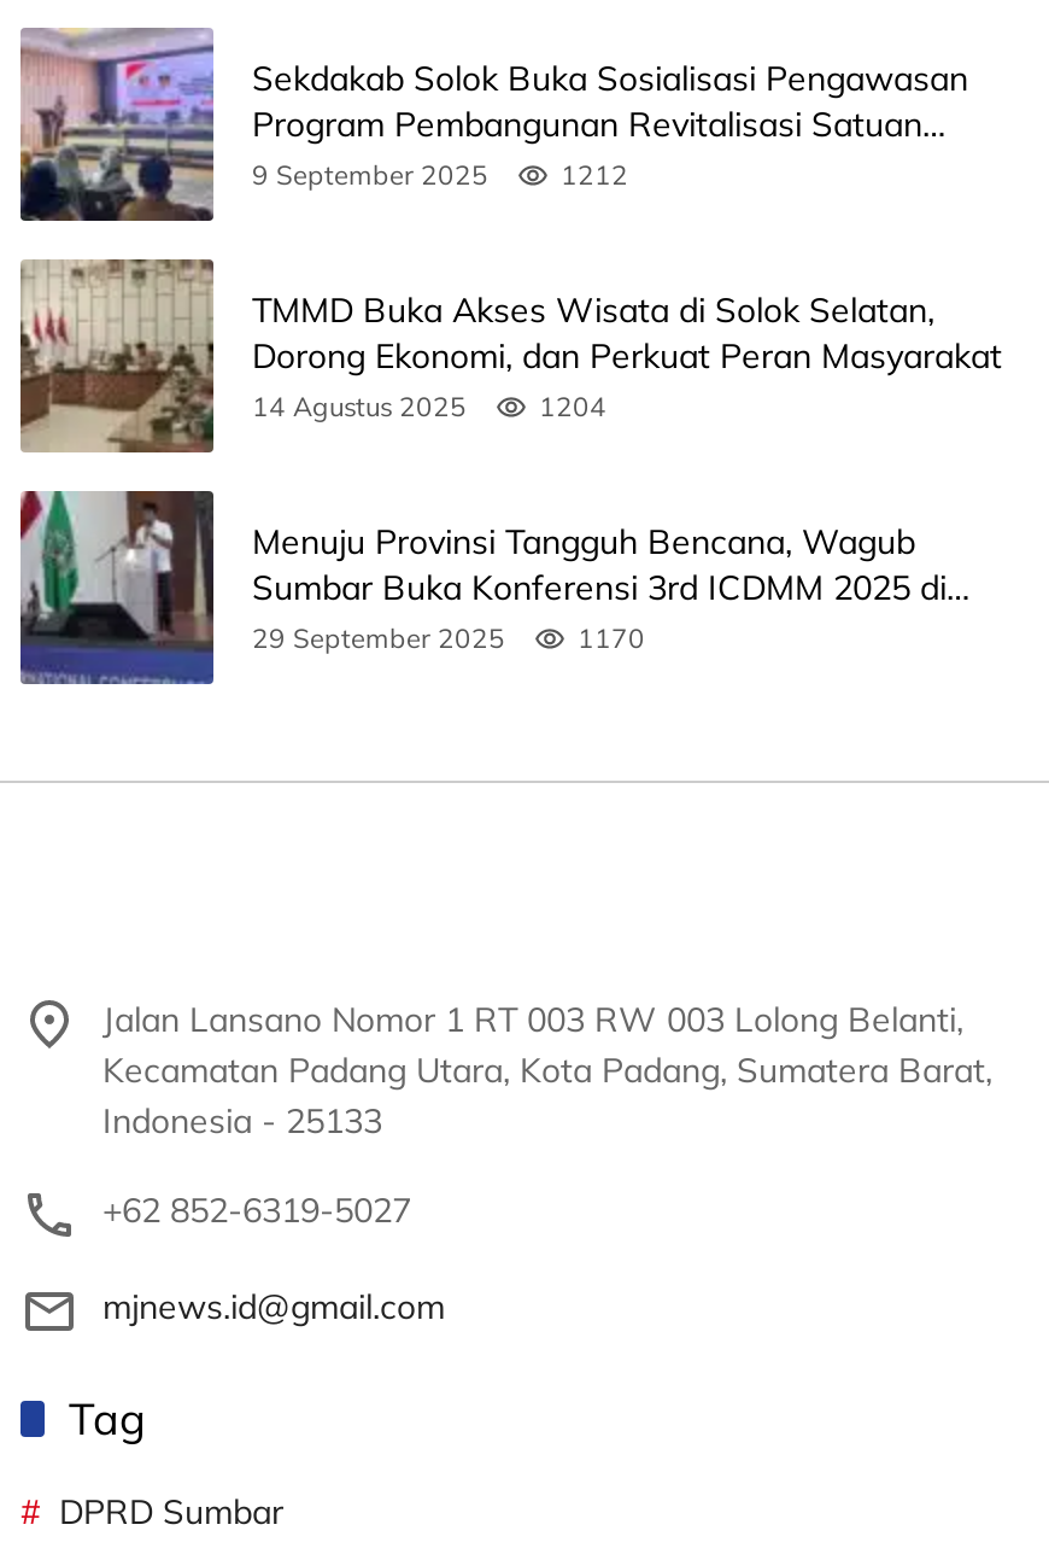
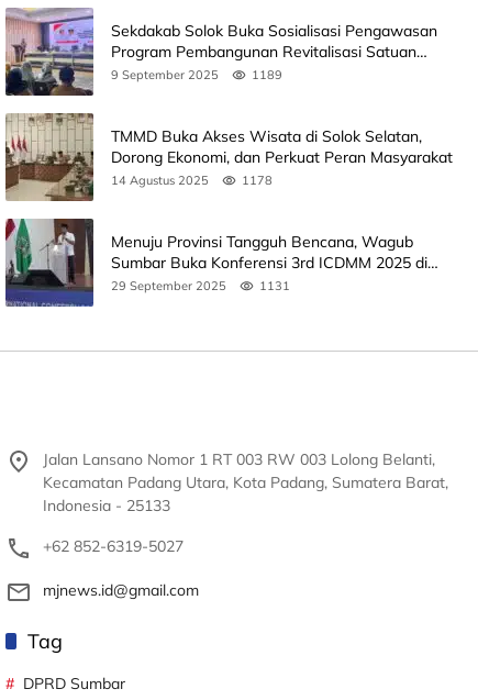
- 1212
+ 1189

- 1204
+ 1178

- 1170
+ 1131
